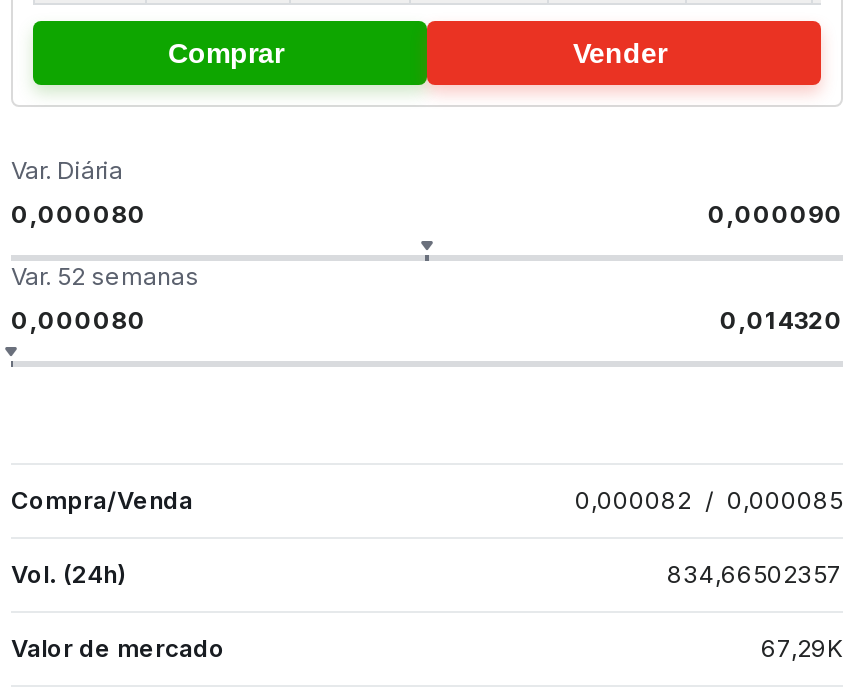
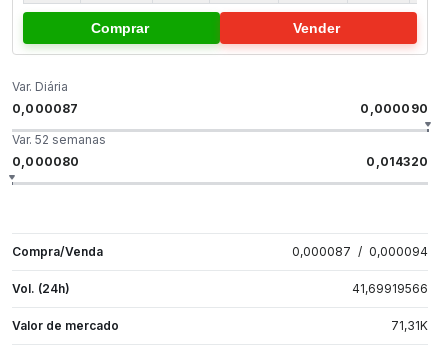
- 0,000080
+ 0,000087

- 0,000082 / 0,000085
+ 0,000087 / 0,000094

- 834,66502357
+ 41,69919566

- 67,29K
+ 71,31K
